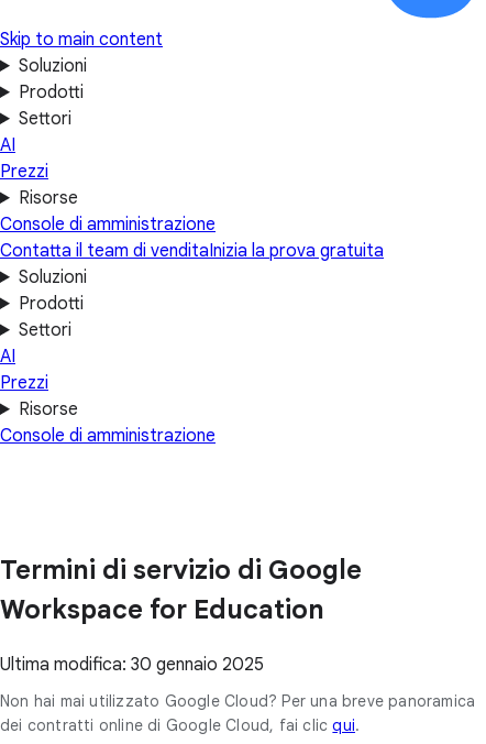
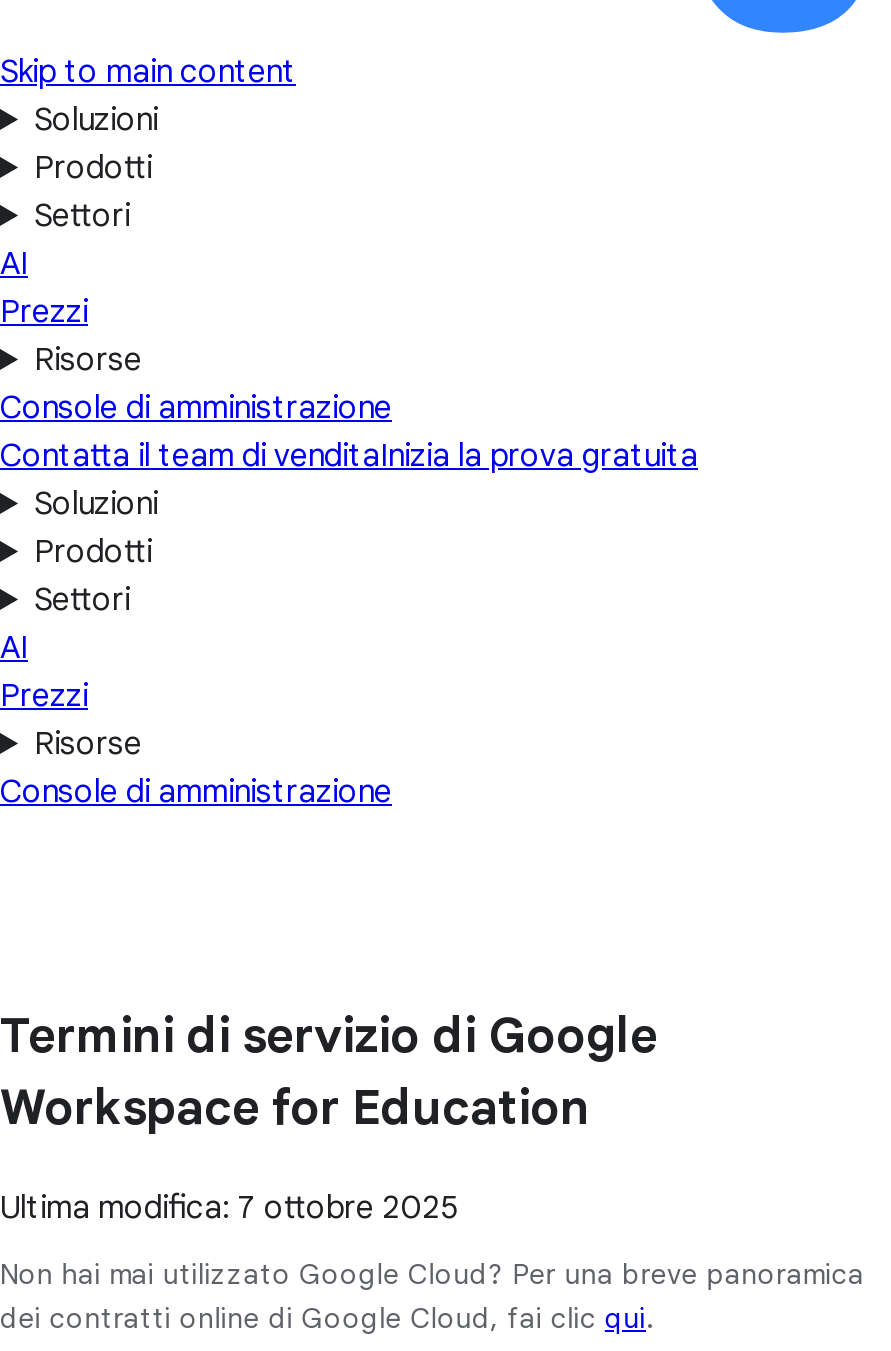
- Ultima modifica: 30 gennaio 2025
+ Ultima modifica: 7 ottobre 2025
